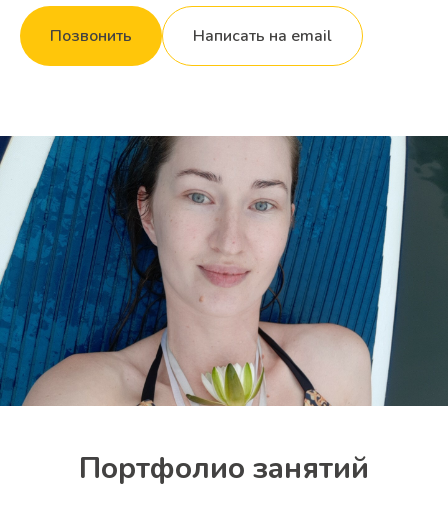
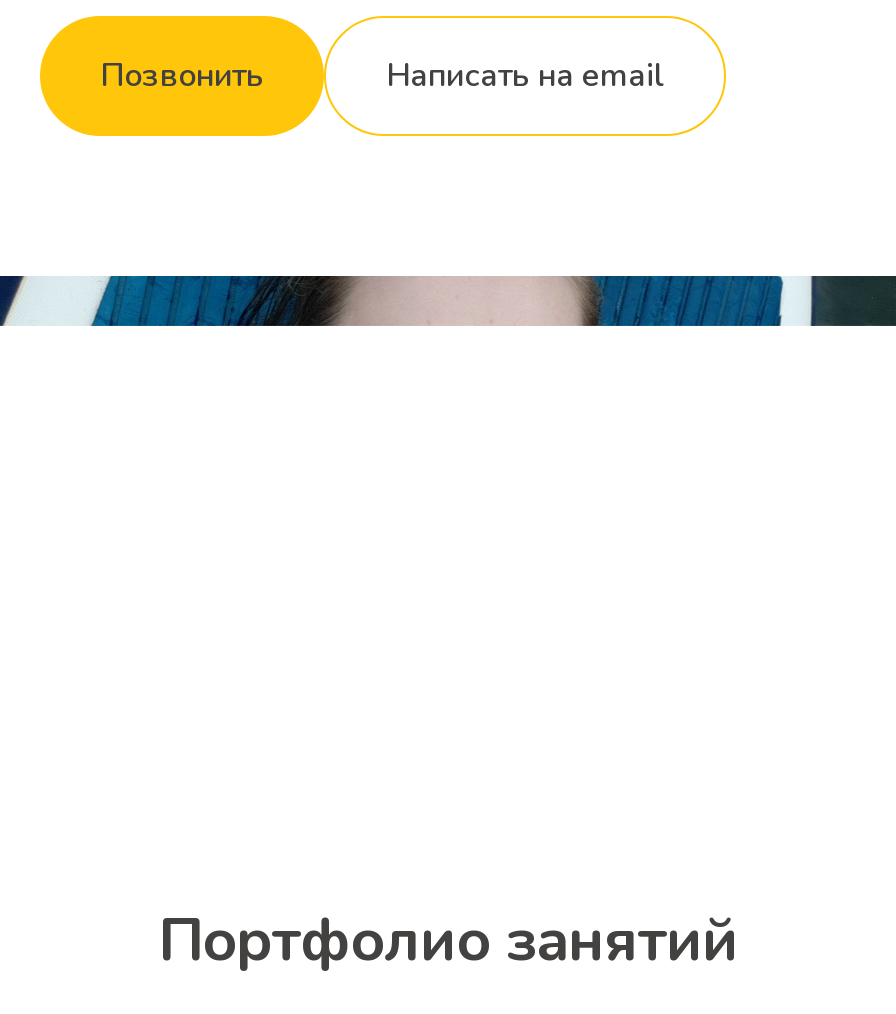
- [image]
